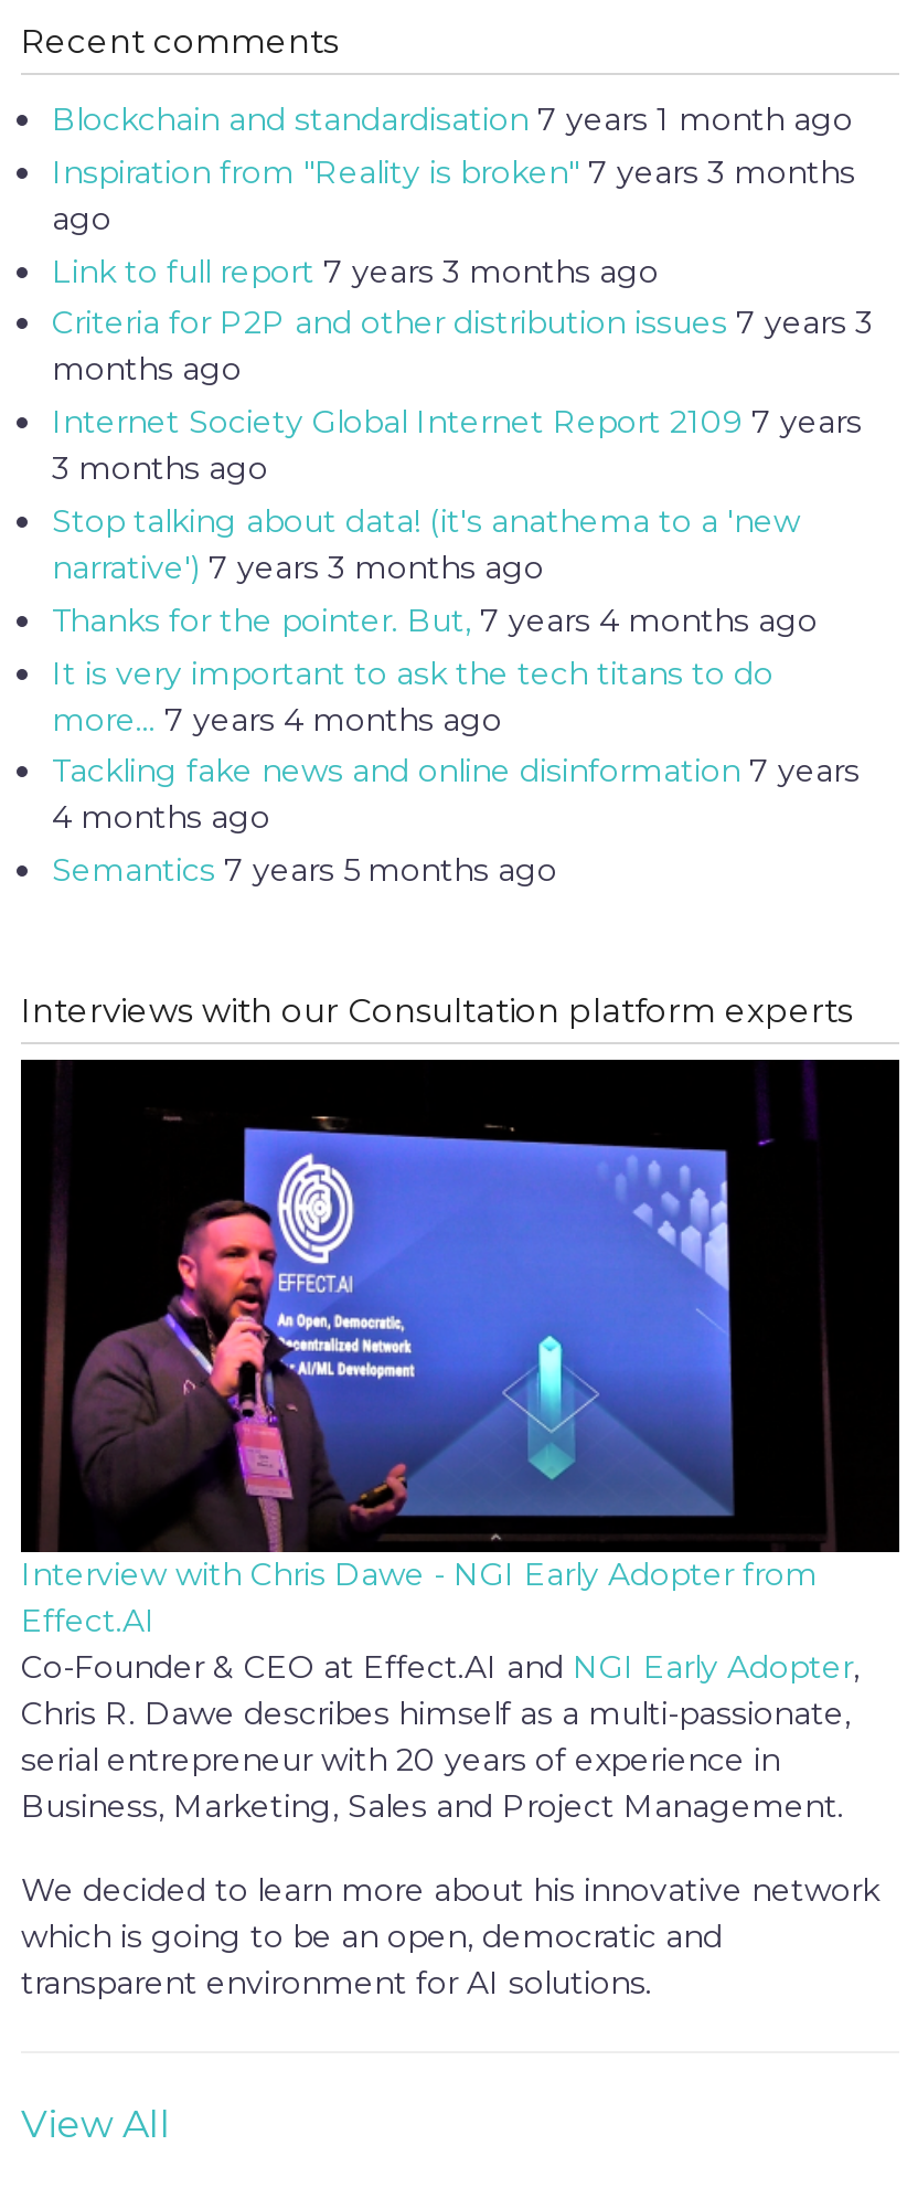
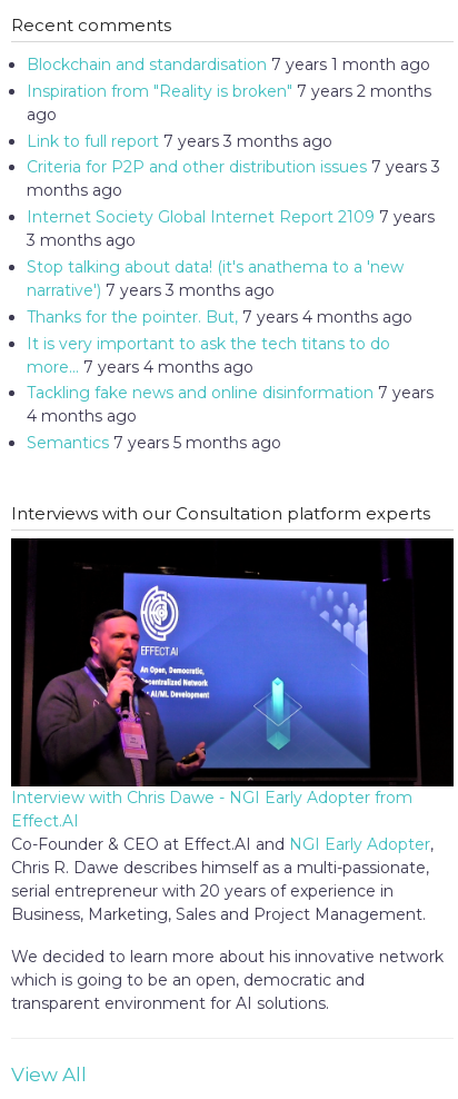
- Inspiration from "Reality is broken" 7 years 3 months
+ Inspiration from "Reality is broken" 7 years 2 months
